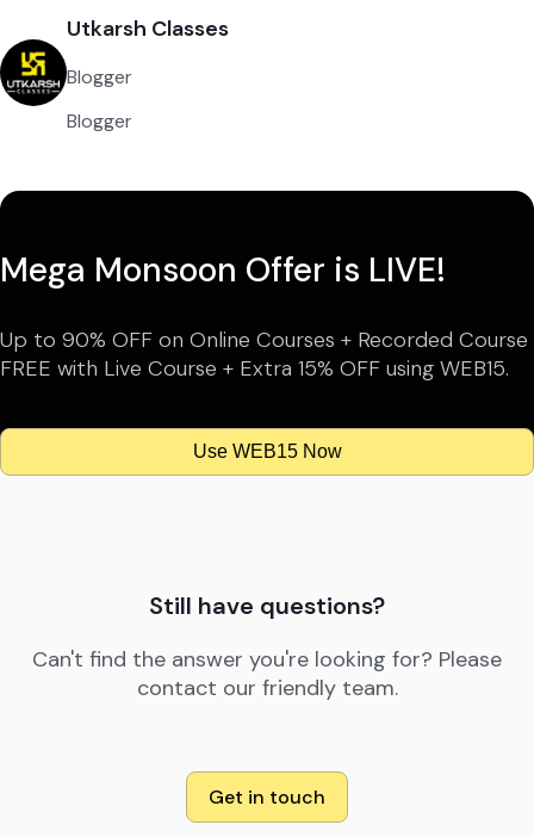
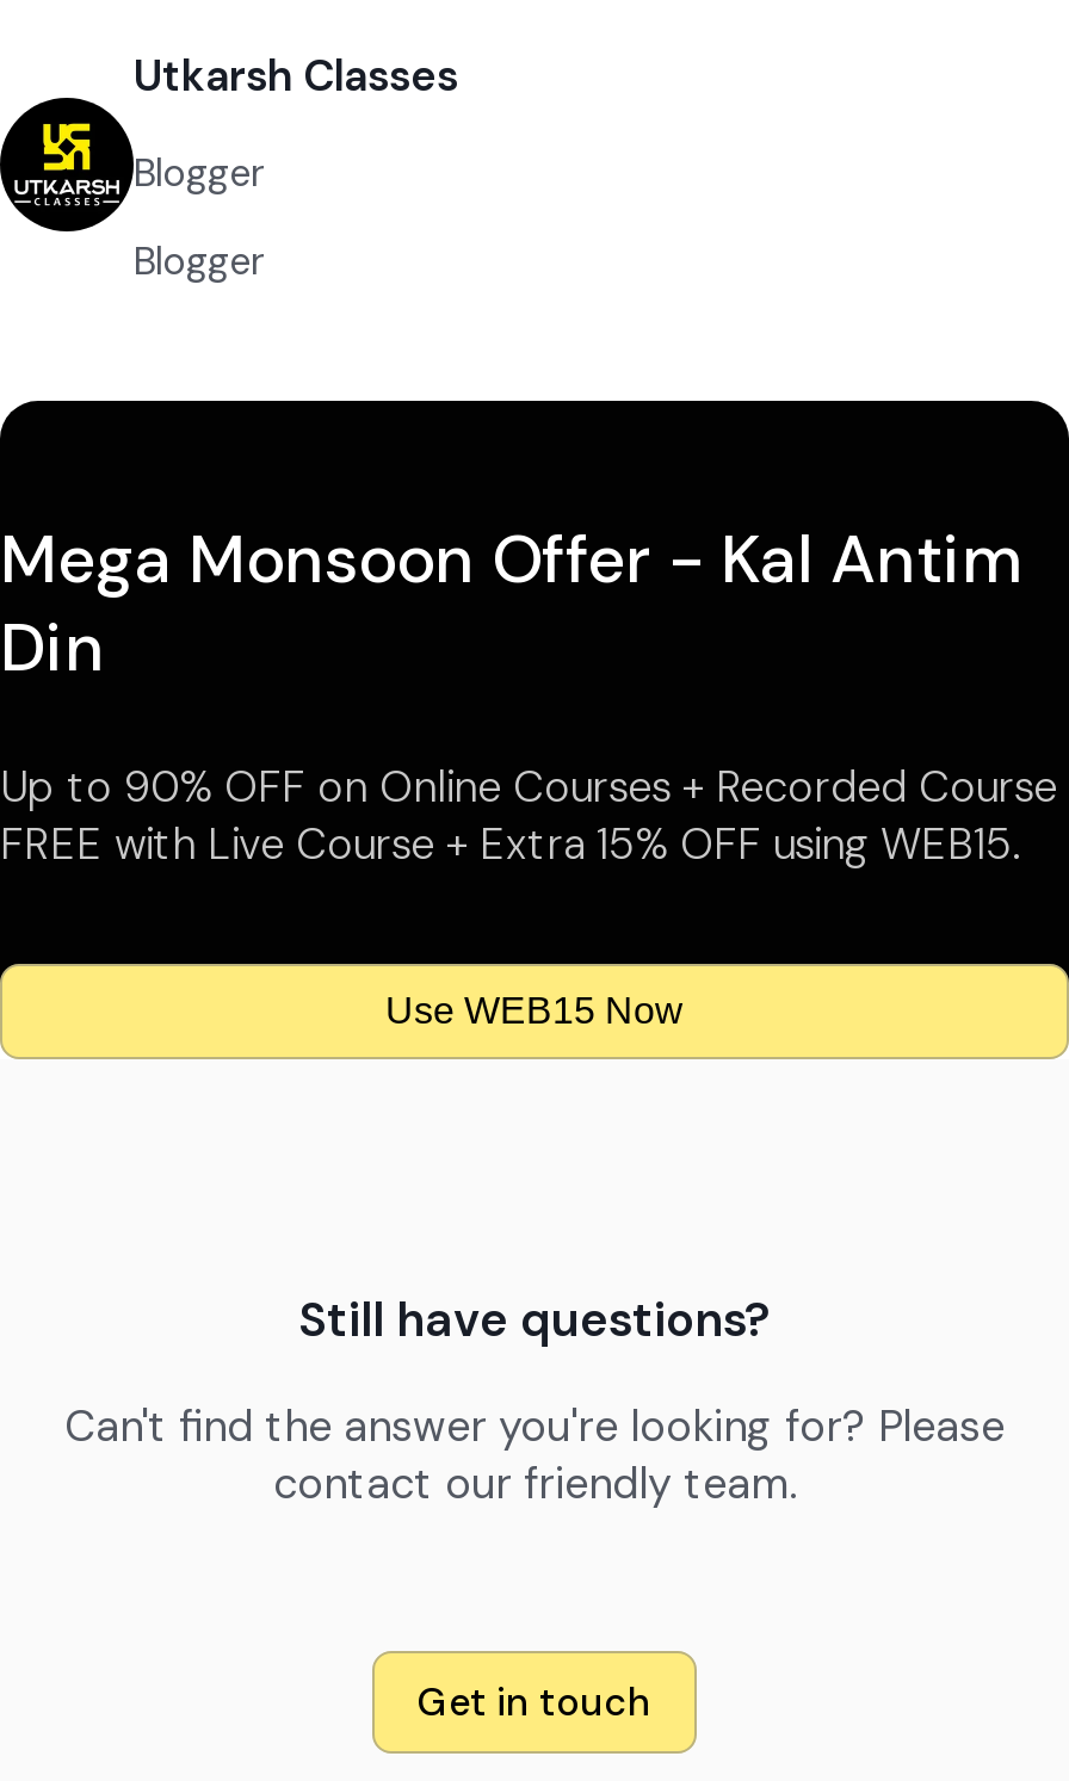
- Mega Monsoon Offer is LIVE!
+ Mega Monsoon Offer - Kal Antim
+ Din
